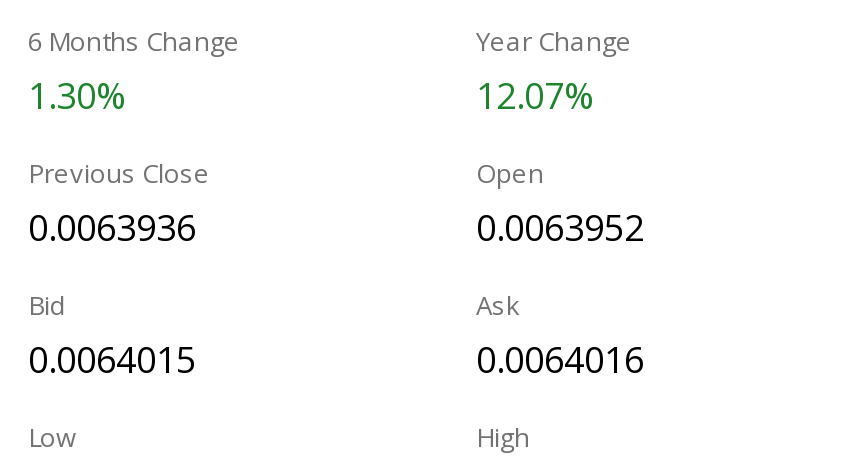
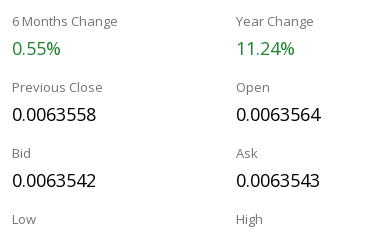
- 1.30%
+ 0.55%

- 12.07%
+ 11.24%

- 0.0063936
+ 0.0063558

- 0.0063952
+ 0.0063564

- 0.0064015
+ 0.0063542

- 0.0064016
+ 0.0063543
